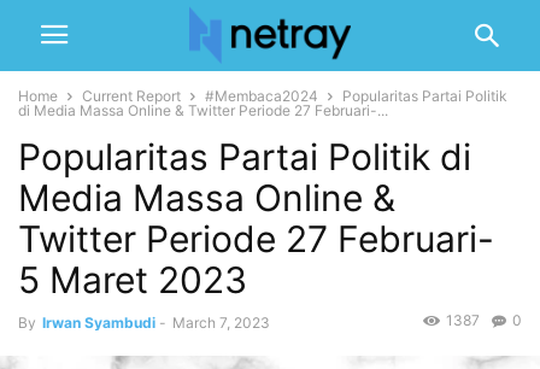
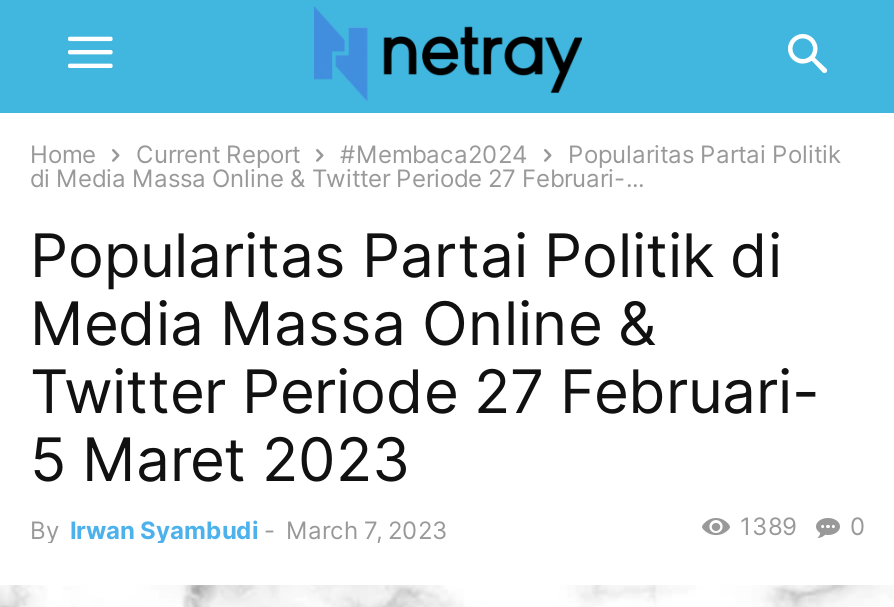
- 1387 0
+ 1389 0
